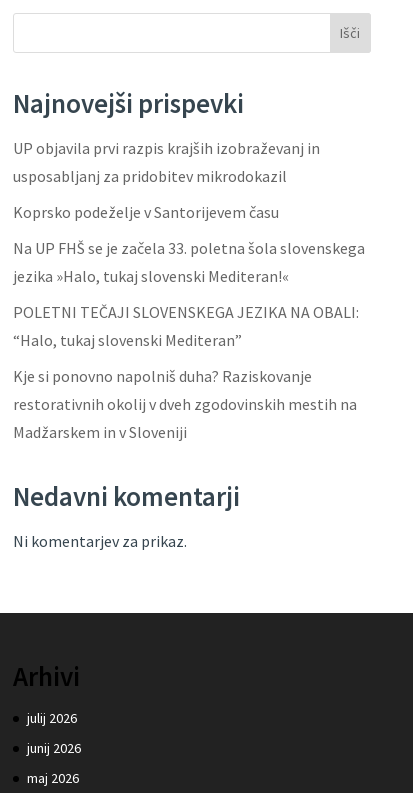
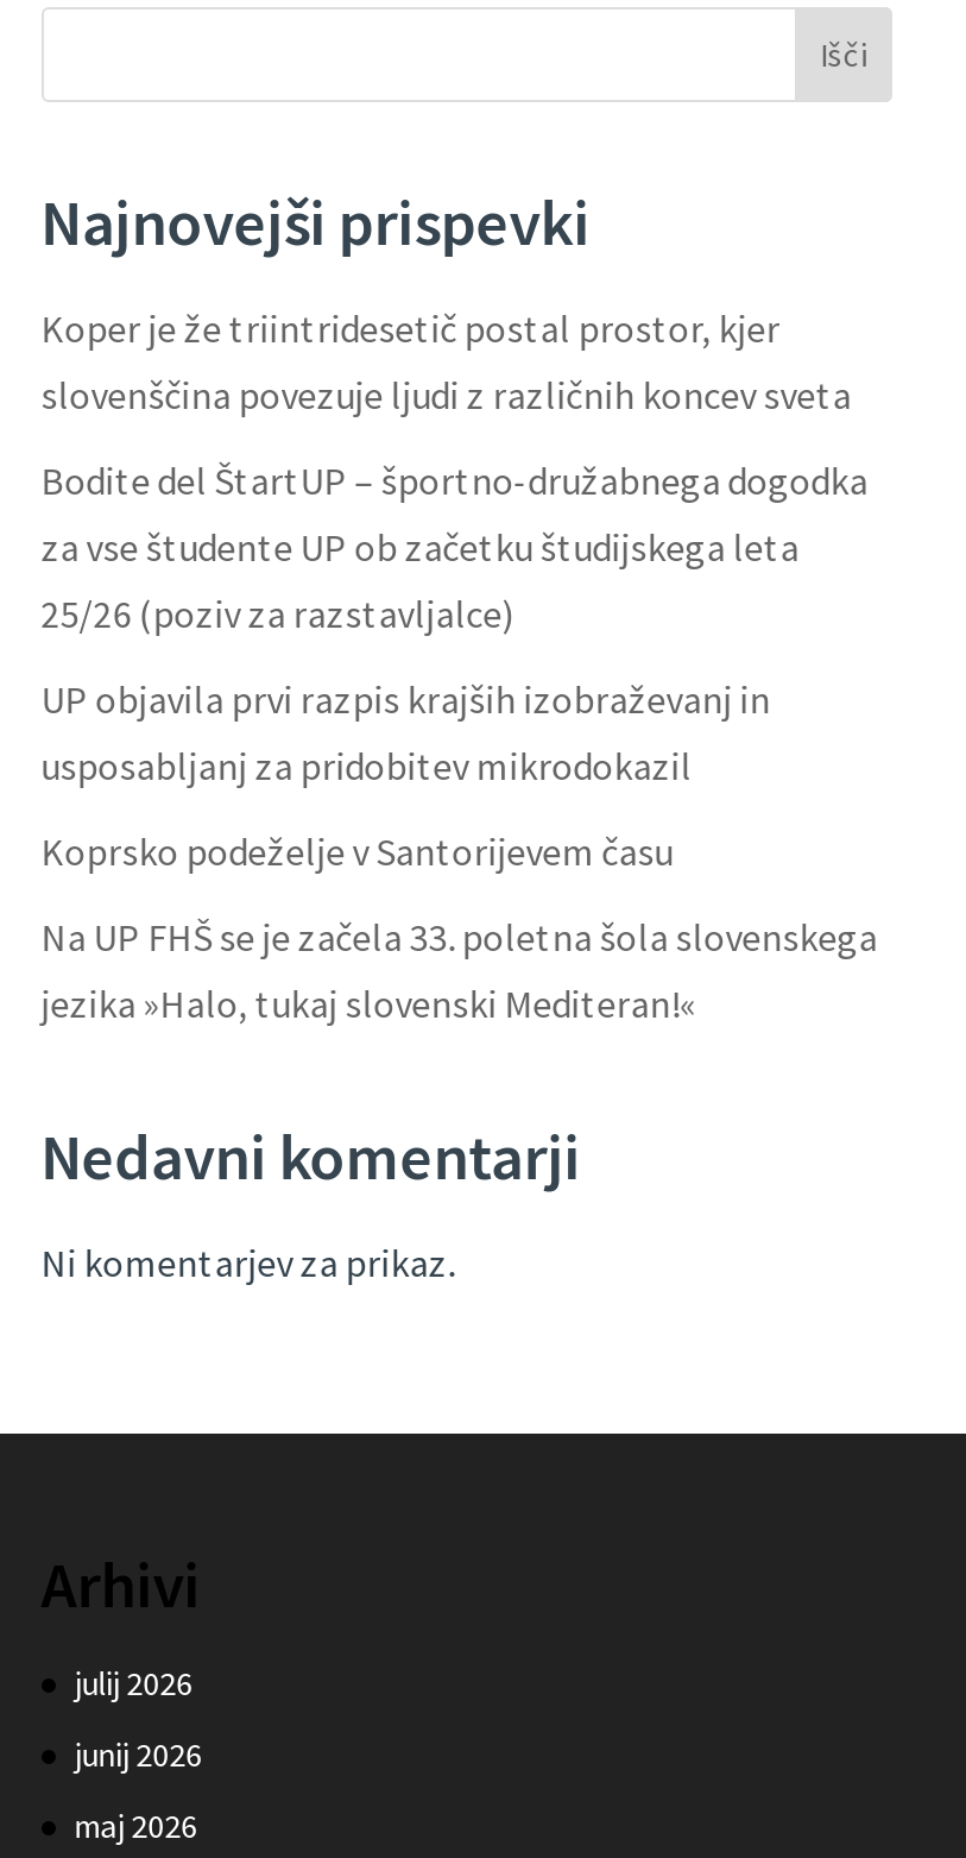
+ Koper je že triintridesetič postal prostor, kjer
+ slovenščina povezuje ljudi z različnih koncev sveta
+ Bodite del ŠtartUP – športno-družabnega dogodka
+ za vse študente UP ob začetku študijskega leta
+ 25/26 (poziv za razstavljalce)

moved down: UP objavila prvi razpis krajših izobraževanj in | usposabljanj za pridobitev mikrodokazil | Koprsko podeželje v Santorijevem času | Na UP FHŠ se je začela 33. poletna šola slovenskega | jezika »Halo, tukaj slovenski Mediteran!«

- POLETNI TEČAJI SLOVENSKEGA JEZIKA NA OBALI:
- “Halo, tukaj slovenski Mediteran”
- Kje si ponovno napolniš duha? Raziskovanje
- restorativnih okolij v dveh zgodovinskih mestih na
- Madžarskem in v Sloveniji
